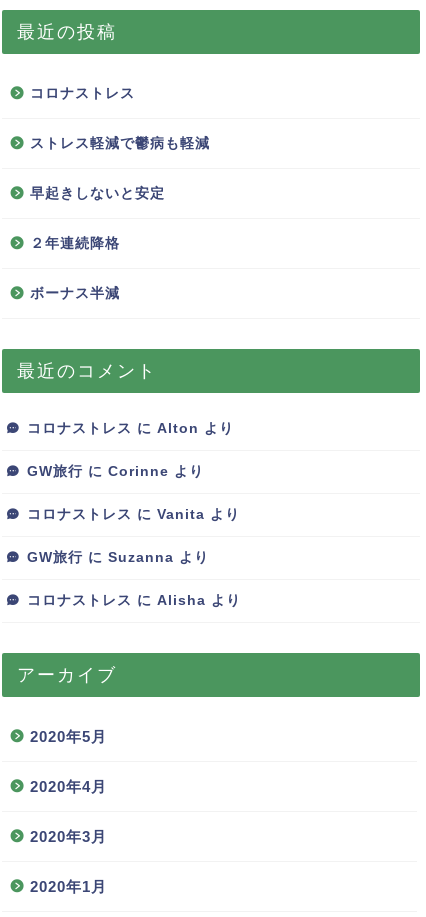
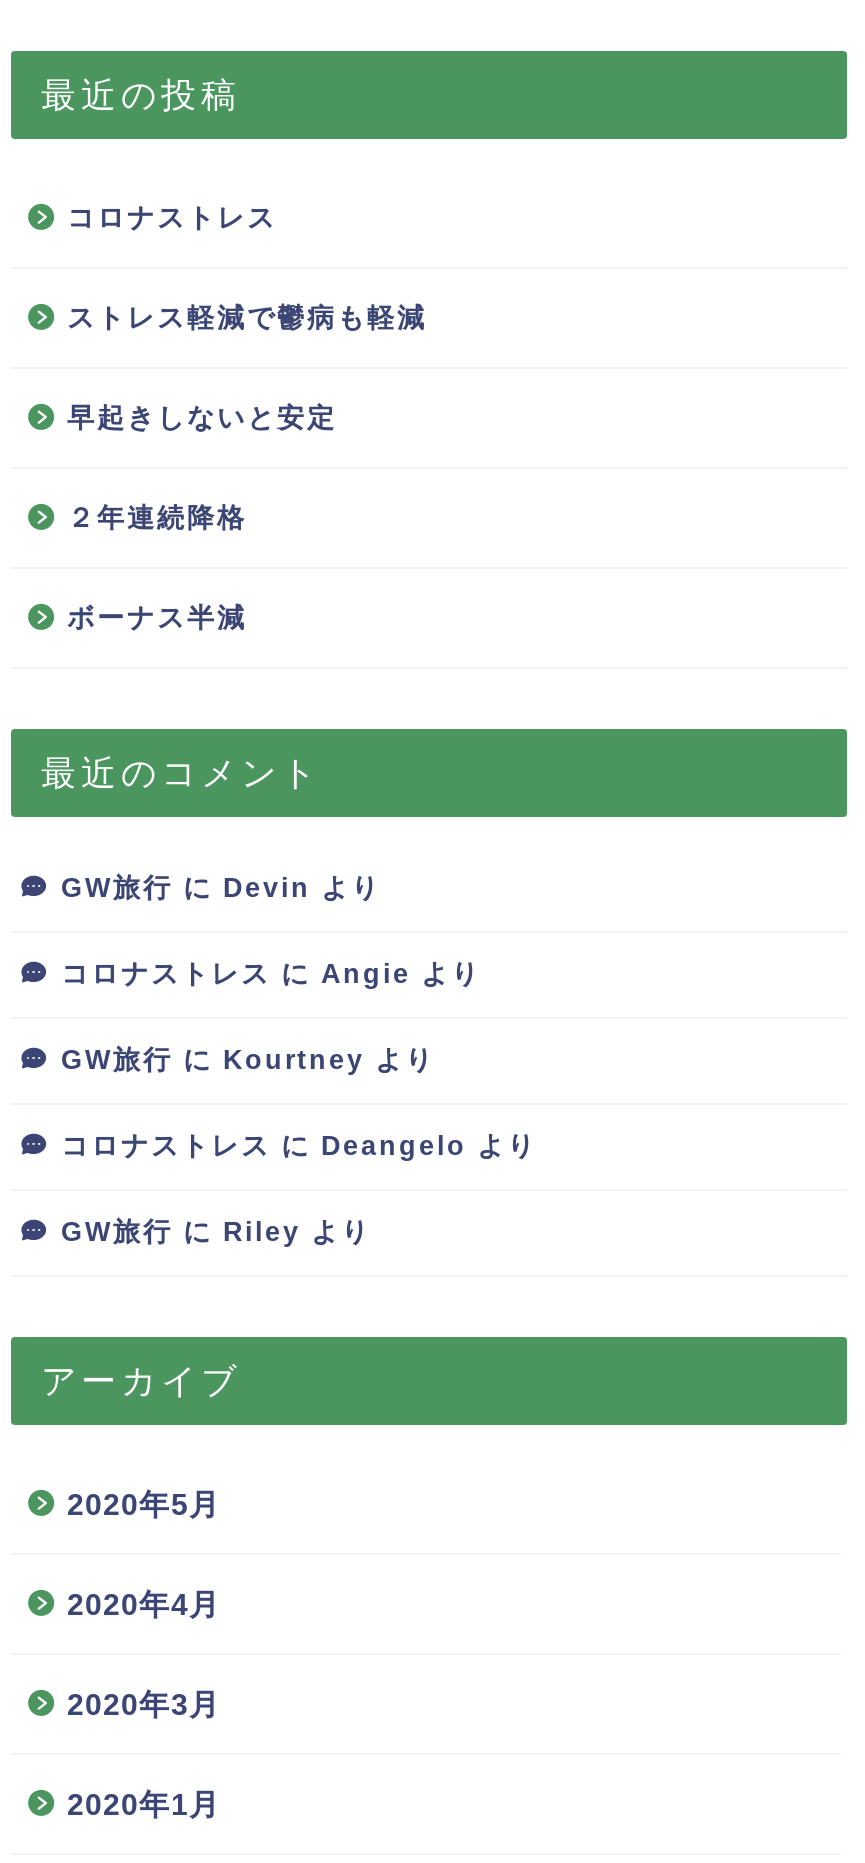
- コロナストレスにAltonより
+ GW旅行にDevinより

- GW旅行にCorinneより
+ コロナストレスにAngieより

- コロナストレスにVanitaより
+ GW旅行にKourtneyより

- GW旅行にSuzannaより
+ コロナストレスにDeangeloより

- コロナストレスにAlishaより
+ GW旅行にRileyより
